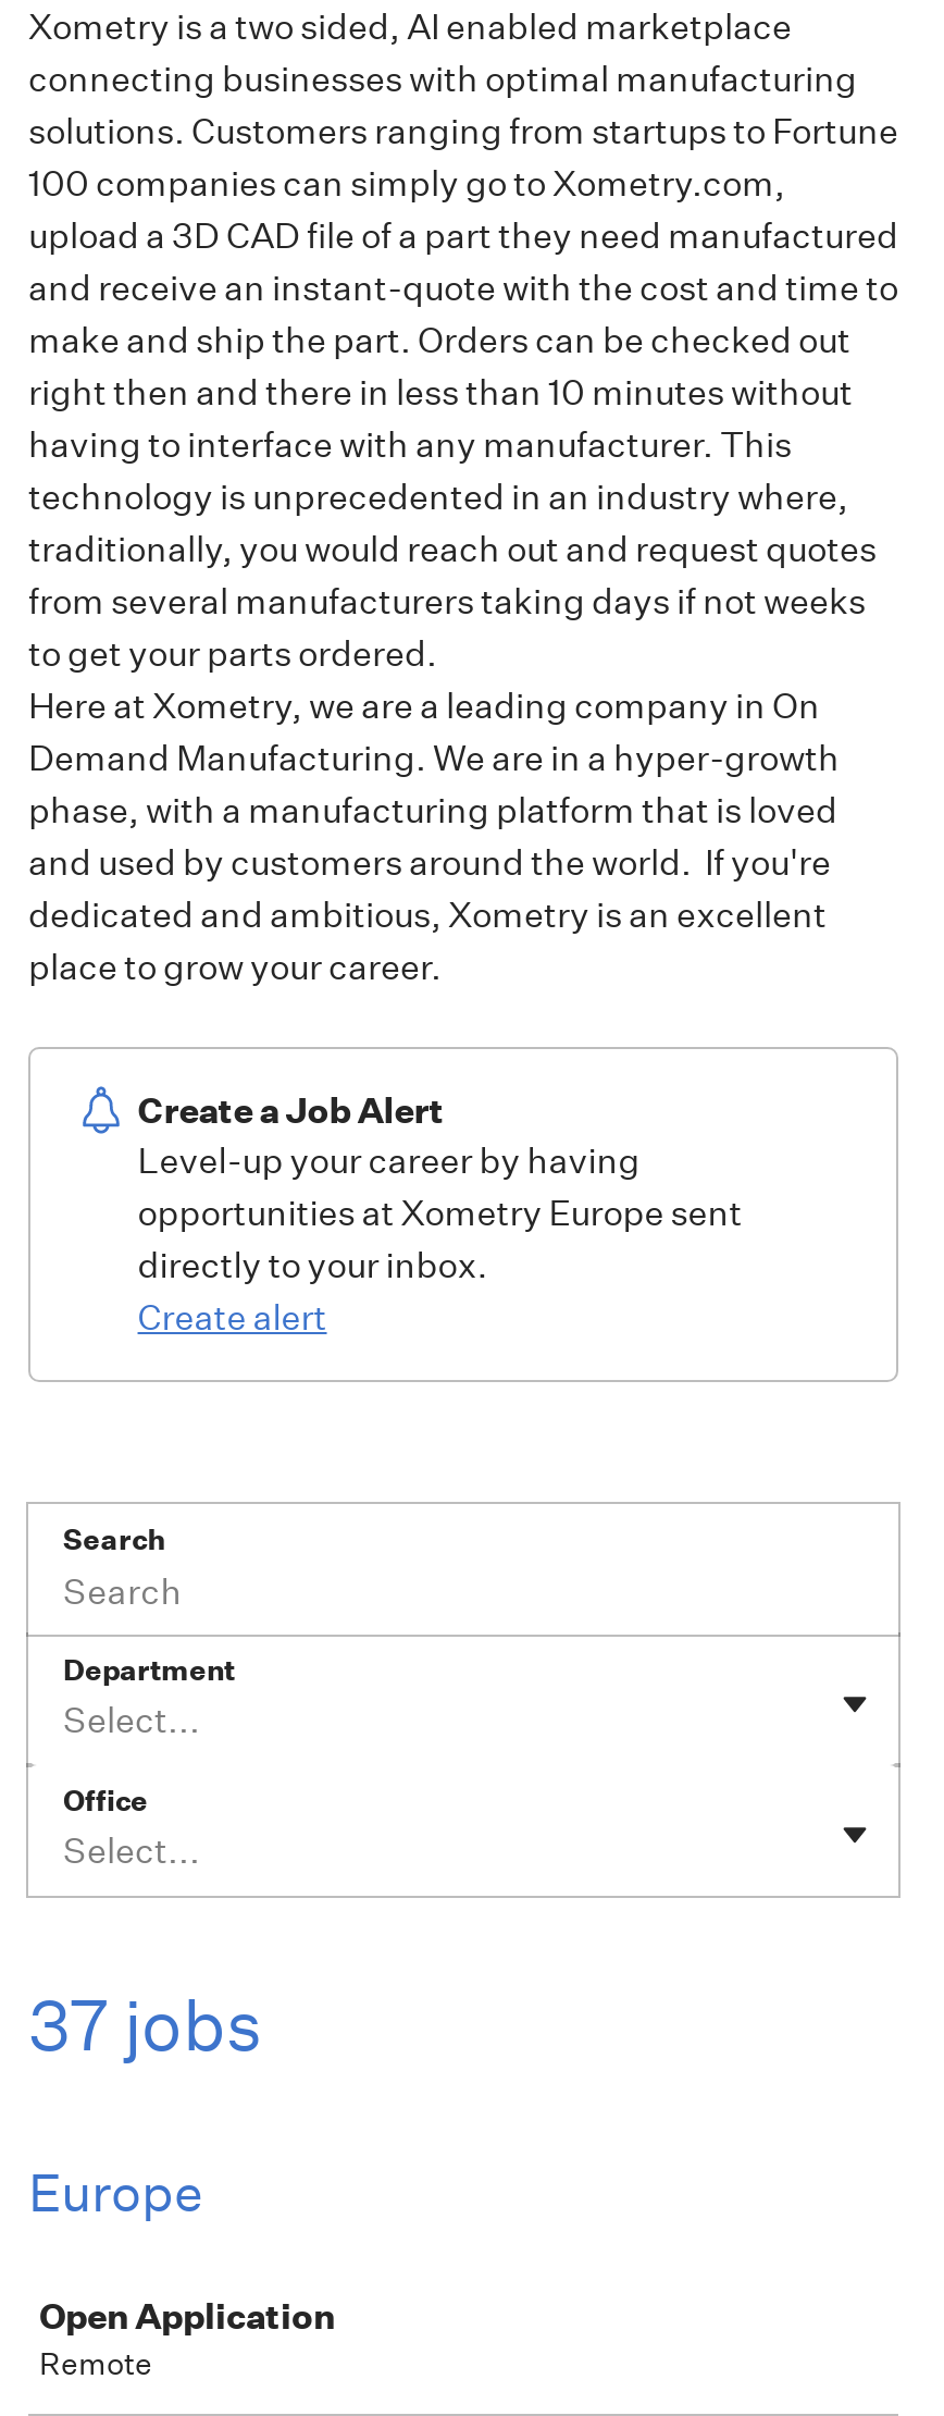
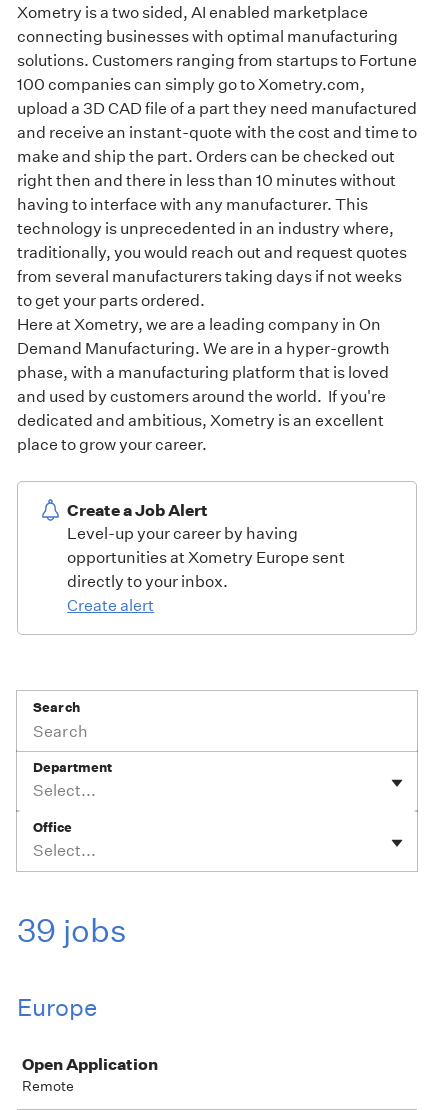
- 37 jobs
+ 39 jobs
